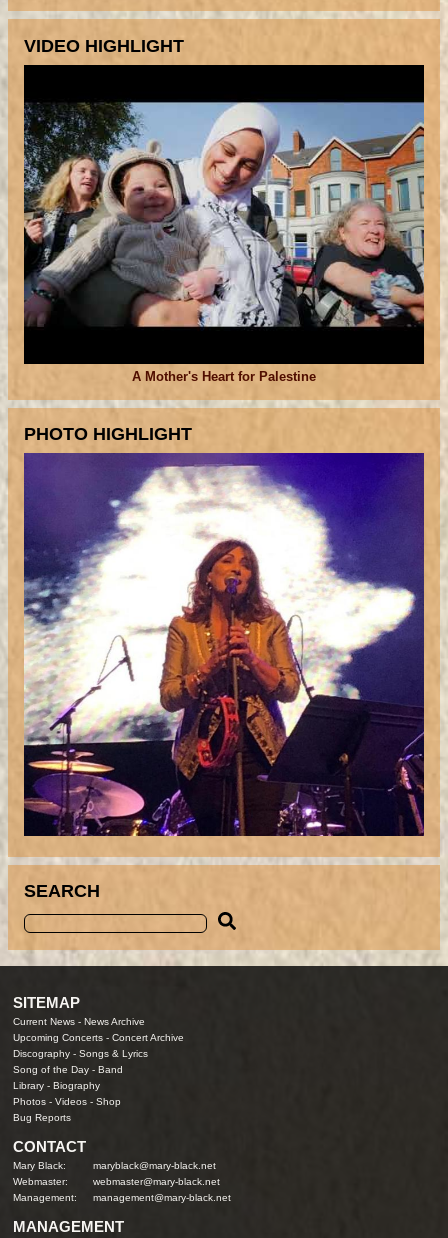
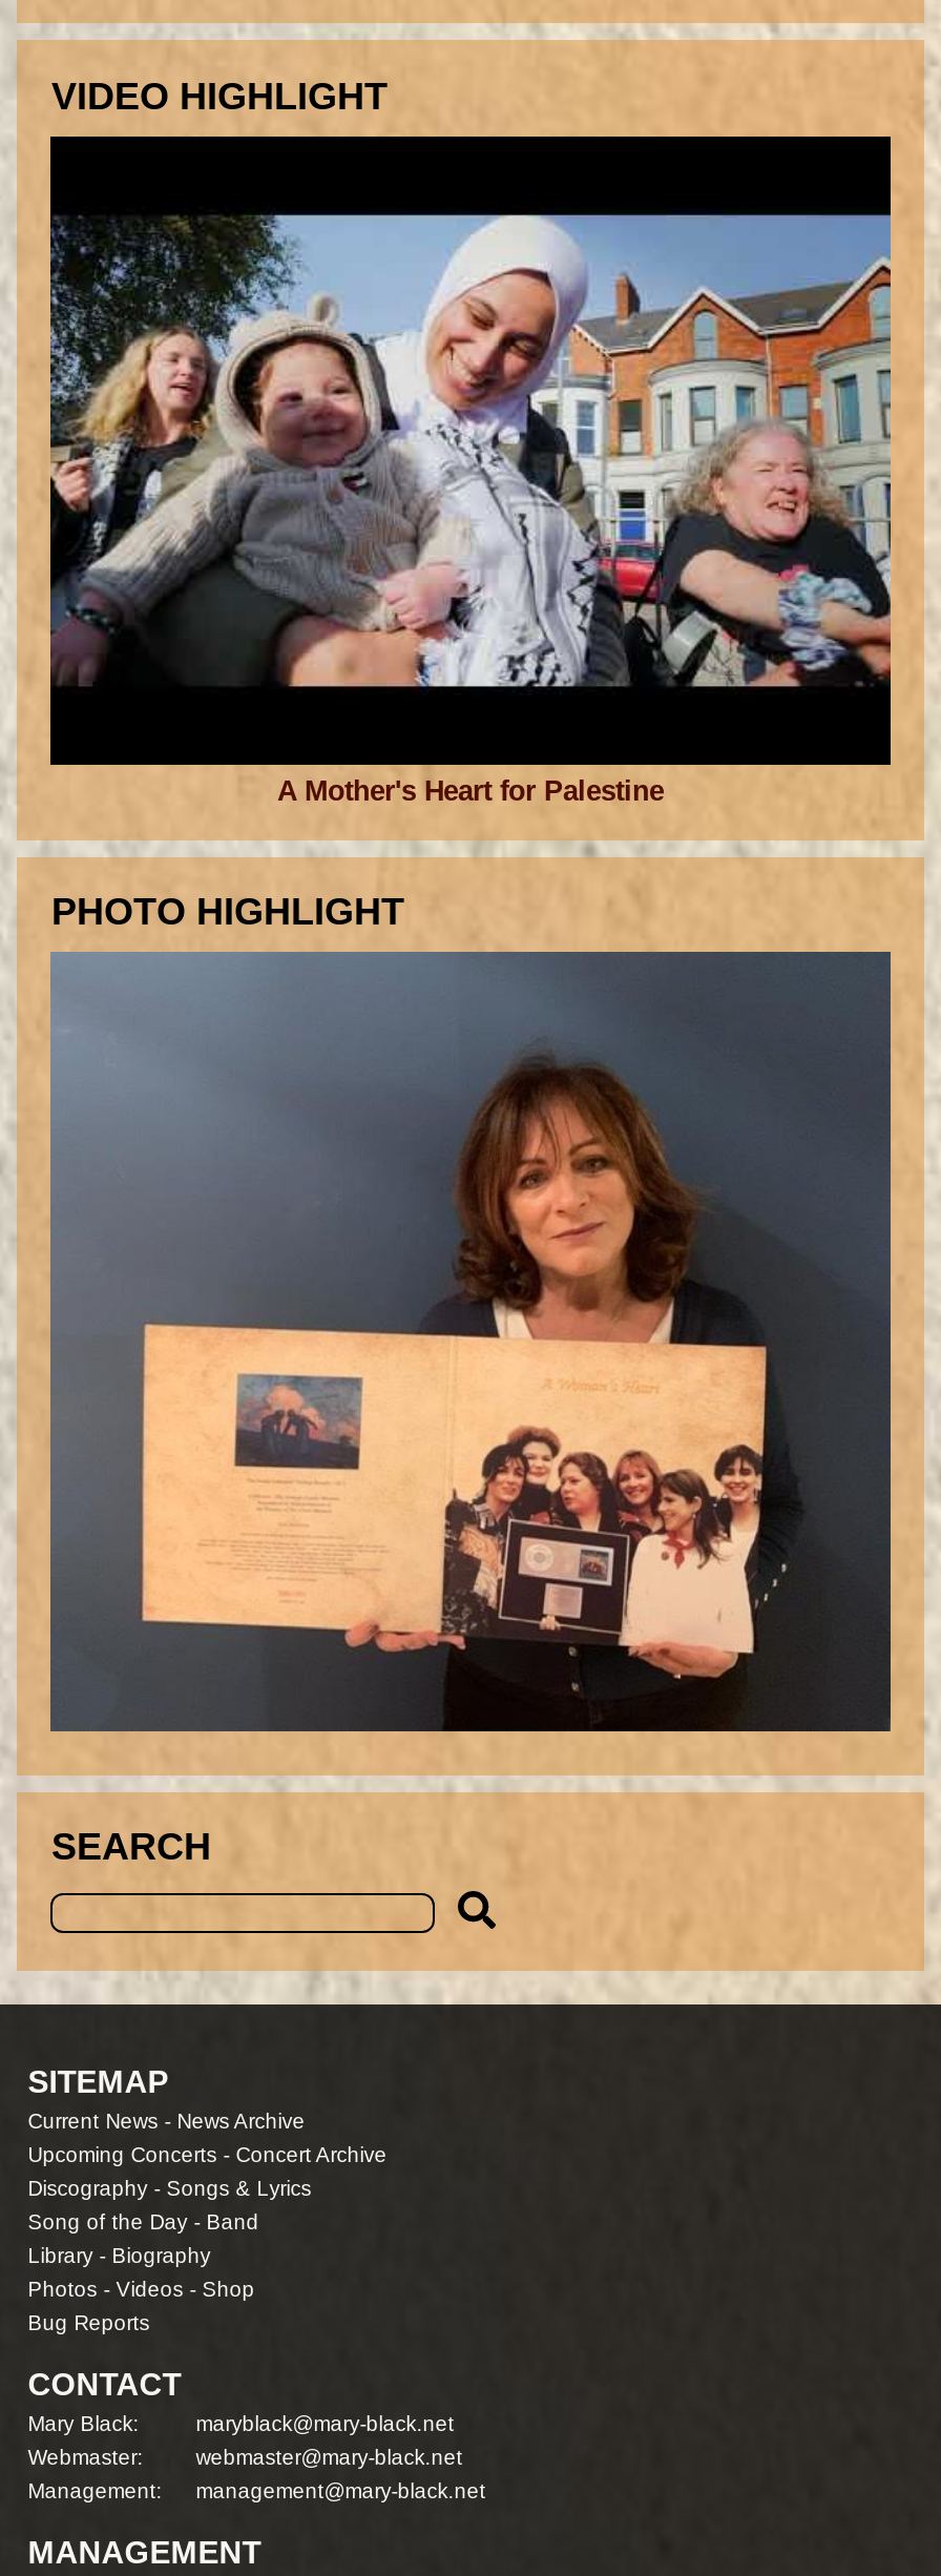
- [image]
+ [image]
